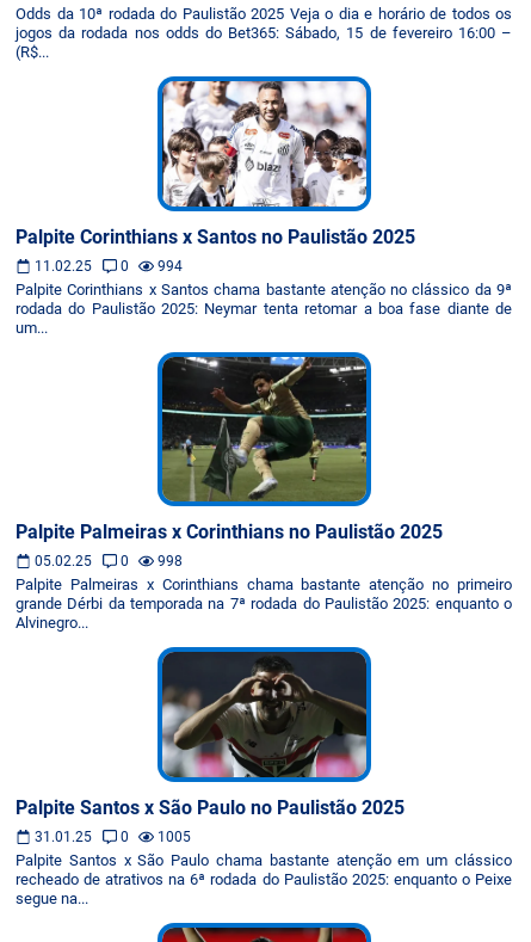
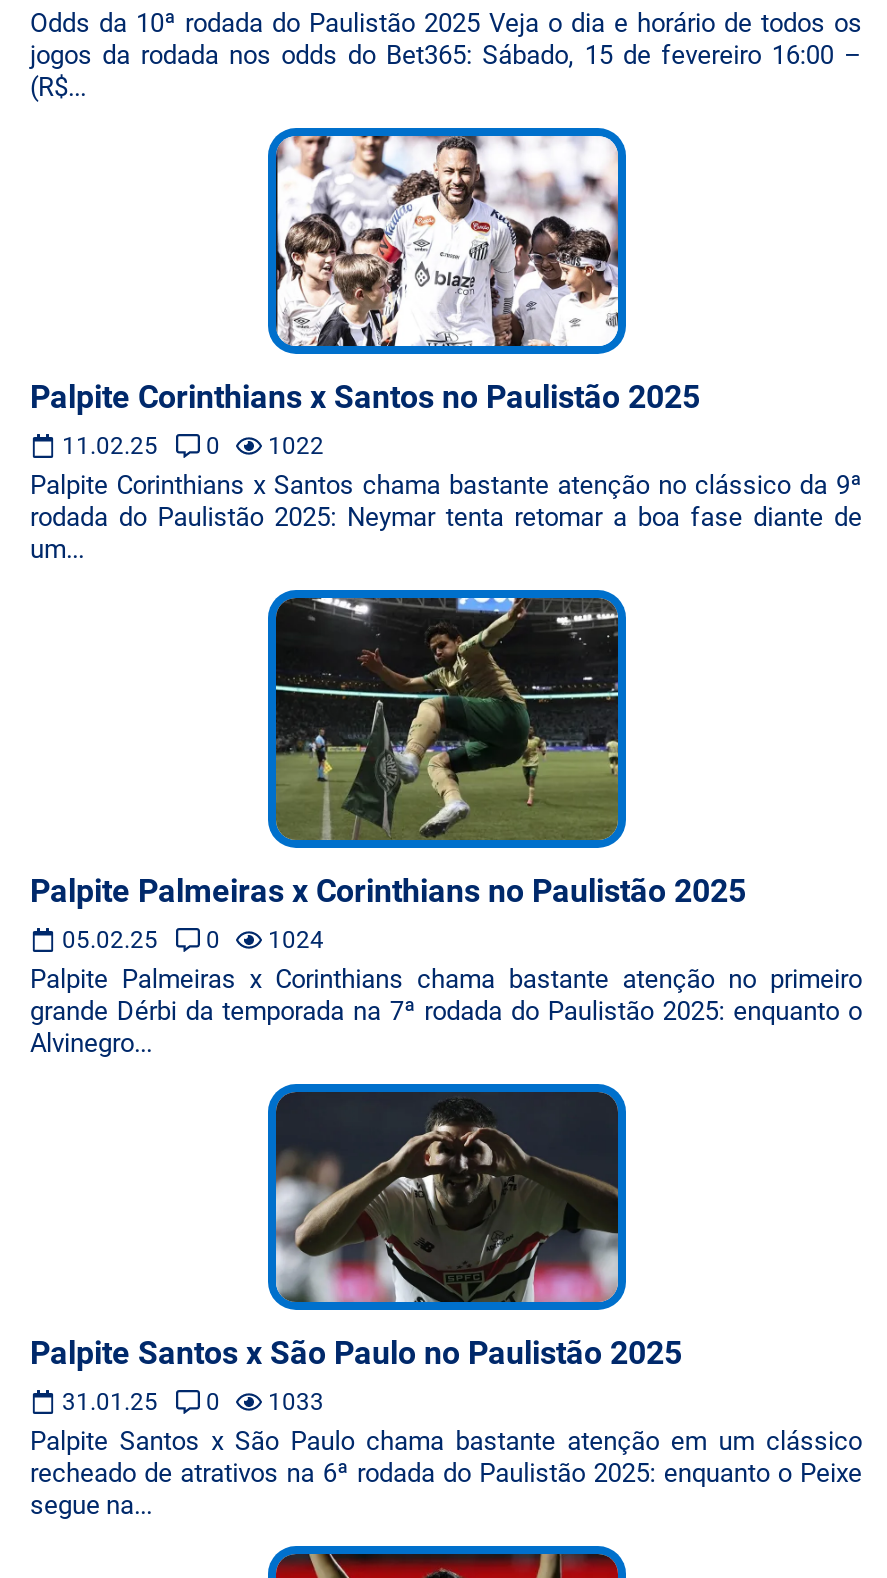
- 11.02.25 0 994
+ 11.02.25 0 1022

- 05.02.25 0 998
+ 05.02.25 0 1024

- 31.01.25 0 1005
+ 31.01.25 0 1033
